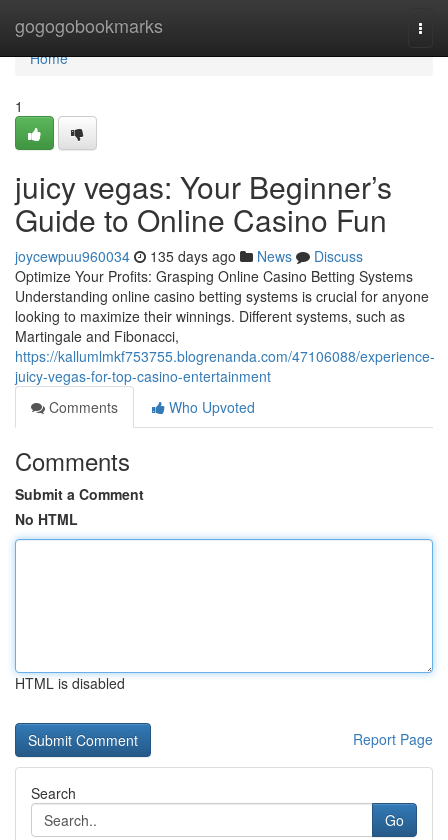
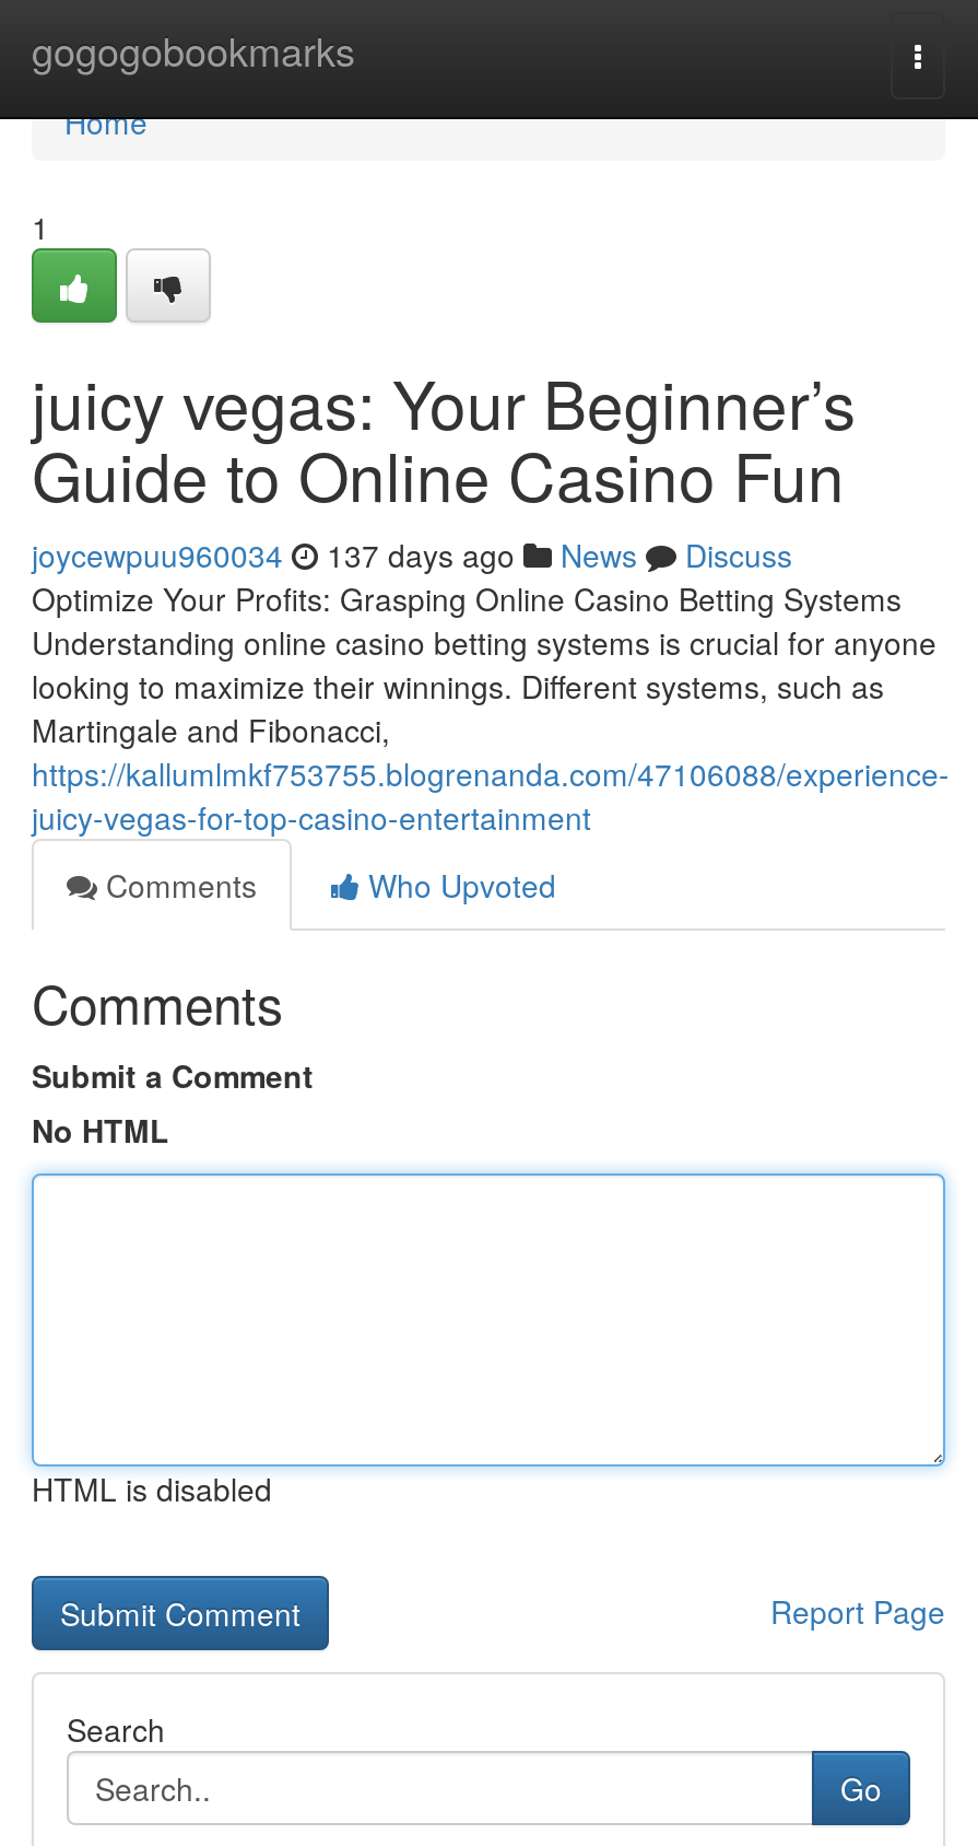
- joycewpuu960034 135 days ago News Discuss
+ joycewpuu960034 137 days ago News Discuss
